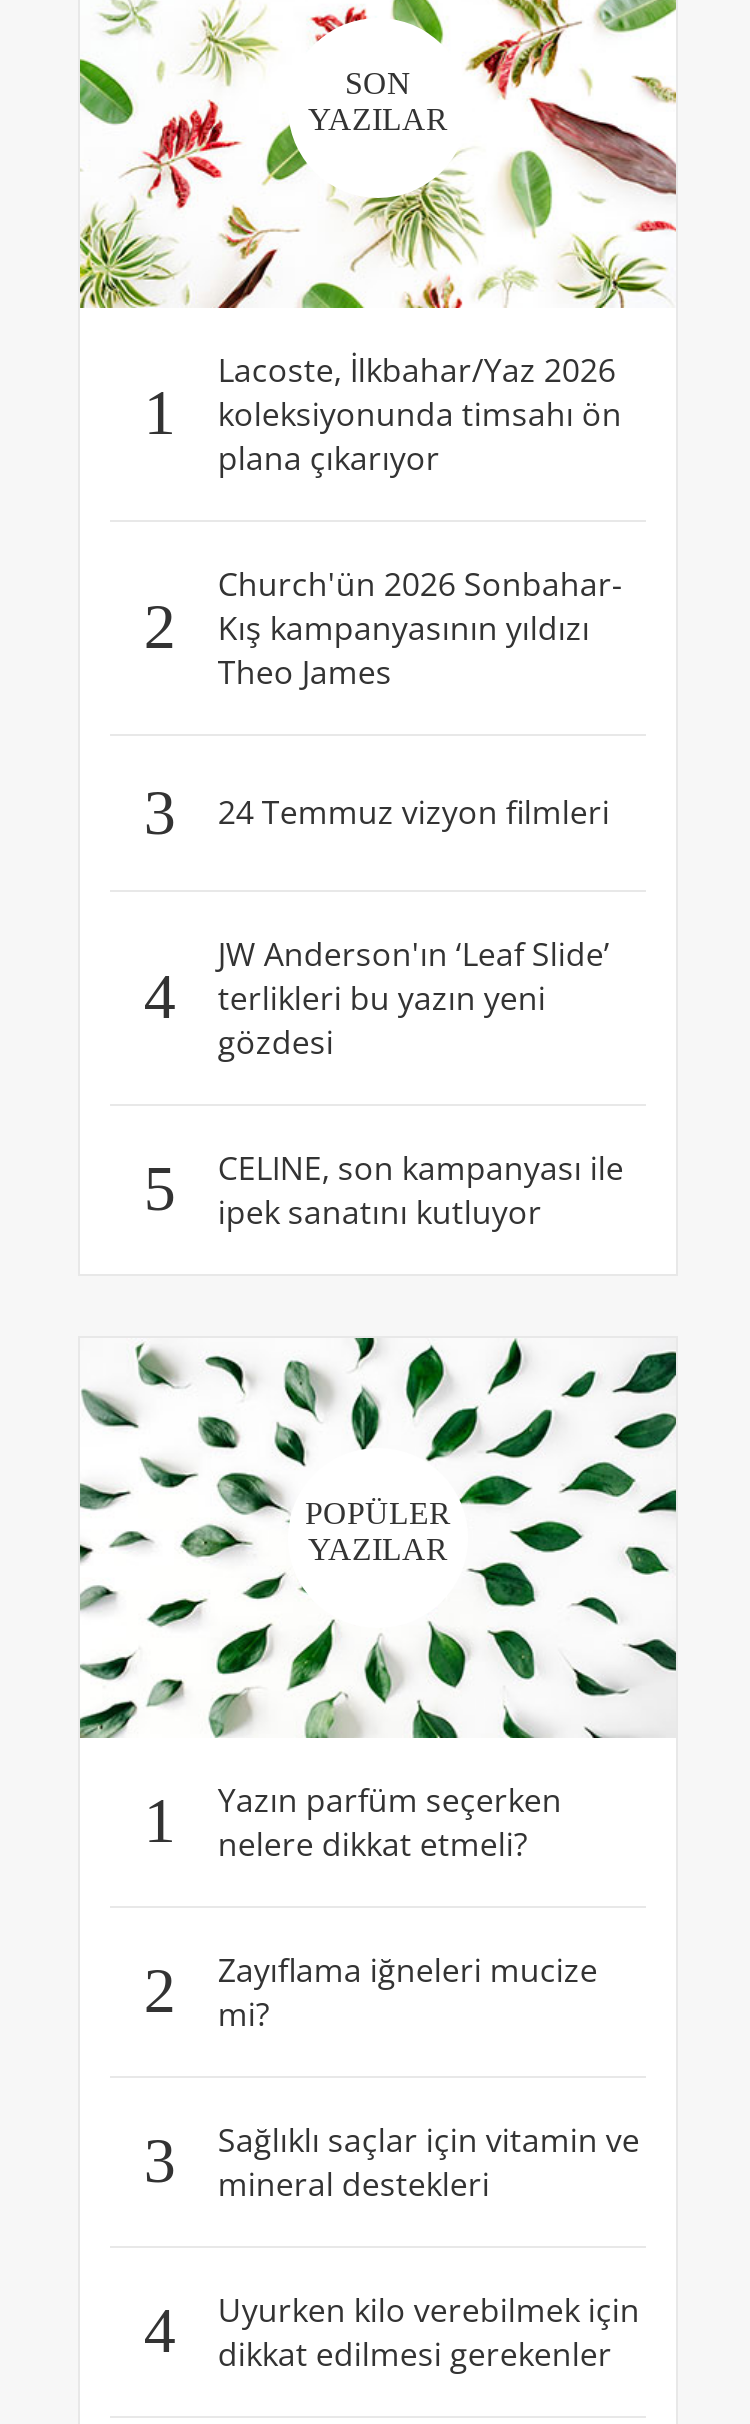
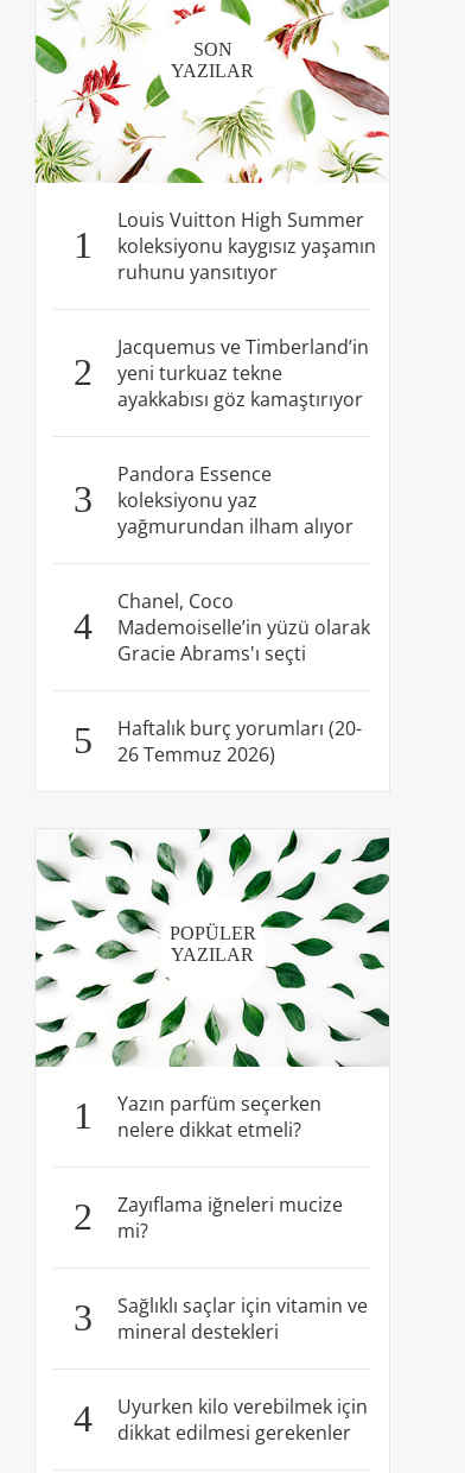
- Lacoste, İlkbahar/Yaz 2026
- koleksiyonunda timsahı ön
- plana çıkarıyor
+ Louis Vuitton High Summer
+ koleksiyonu kaygısız yaşamın
+ ruhunu yansıtıyor

- Church'ün 2026 Sonbahar-
- Kış kampanyasının yıldızı
- Theo James
+ Jacquemus ve Timberland’in
+ yeni turkuaz tekne
+ ayakkabısı göz kamaştırıyor

- 24 Temmuz vizyon filmleri
+ Pandora Essence
+ koleksiyonu yaz
+ yağmurundan ilham alıyor

- JW Anderson'ın ‘Leaf Slide’
- terlikleri bu yazın yeni
- gözdesi
+ Chanel, Coco
+ Mademoiselle’in yüzü olarak
+ Gracie Abrams'ı seçti

- CELINE, son kampanyası ile
- ipek sanatını kutluyor
+ Haftalık burç yorumları (20-
+ 26 Temmuz 2026)
